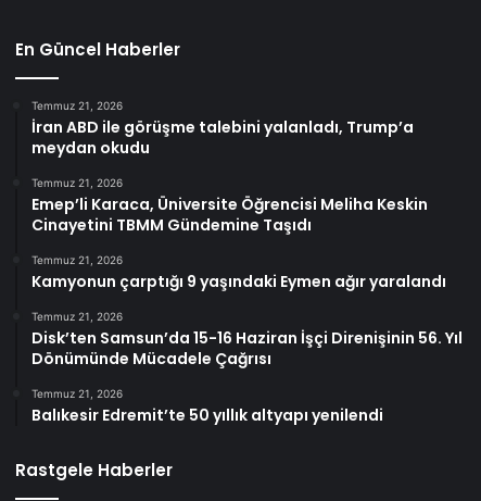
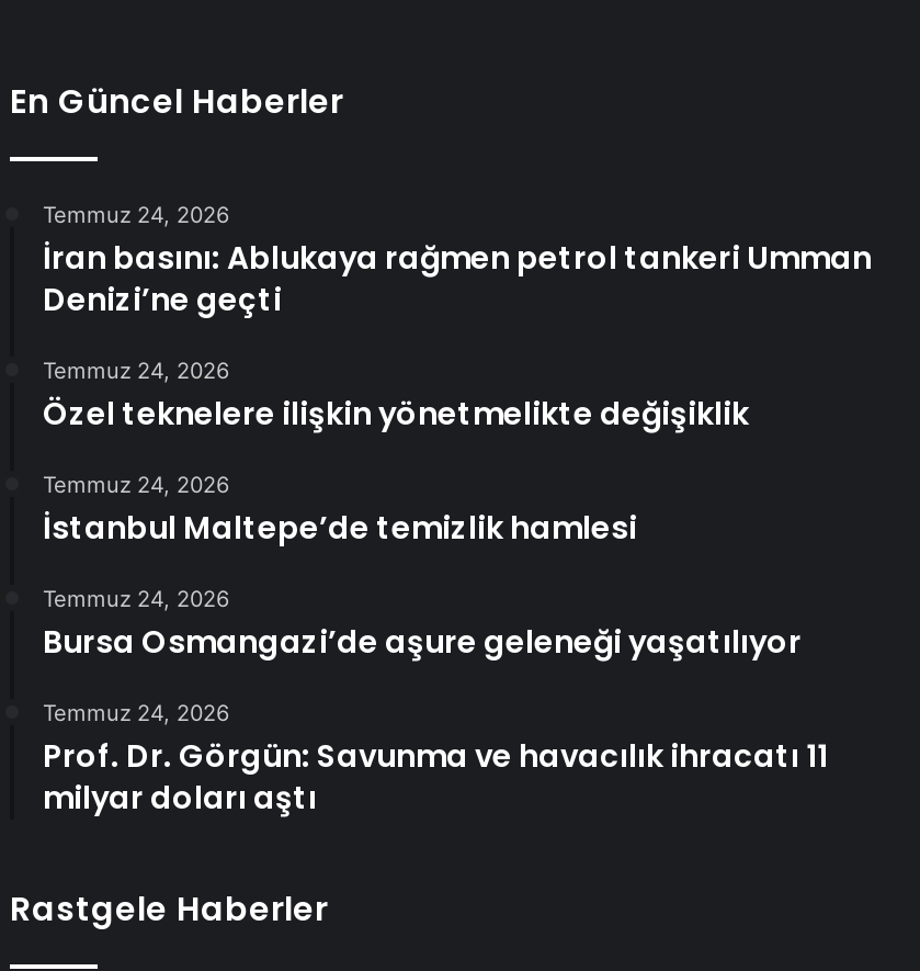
- Temmuz 21, 2026
- İran ABD ile görüşme talebini yalanladı, Trump’a
- meydan okudu
+ Temmuz 24, 2026
+ İran basını: Ablukaya rağmen petrol tankeri Umman
+ Denizi’ne geçti

- Temmuz 21, 2026
- Emep’li Karaca, Üniversite Öğrencisi Meliha Keskin
- Cinayetini TBMM Gündemine Taşıdı
+ Temmuz 24, 2026
+ Özel teknelere ilişkin yönetmelikte değişiklik

- Temmuz 21, 2026
- Kamyonun çarptığı 9 yaşındaki Eymen ağır yaralandı
+ Temmuz 24, 2026
+ İstanbul Maltepe’de temizlik hamlesi

- Temmuz 21, 2026
- Disk’ten Samsun’da 15-16 Haziran İşçi Direnişinin 56. Yıl
- Dönümünde Mücadele Çağrısı
+ Temmuz 24, 2026
+ Bursa Osmangazi’de aşure geleneği yaşatılıyor

- Temmuz 21, 2026
- Balıkesir Edremit’te 50 yıllık altyapı yenilendi
+ Temmuz 24, 2026
+ Prof. Dr. Görgün: Savunma ve havacılık ihracatı 11
+ milyar doları aştı
